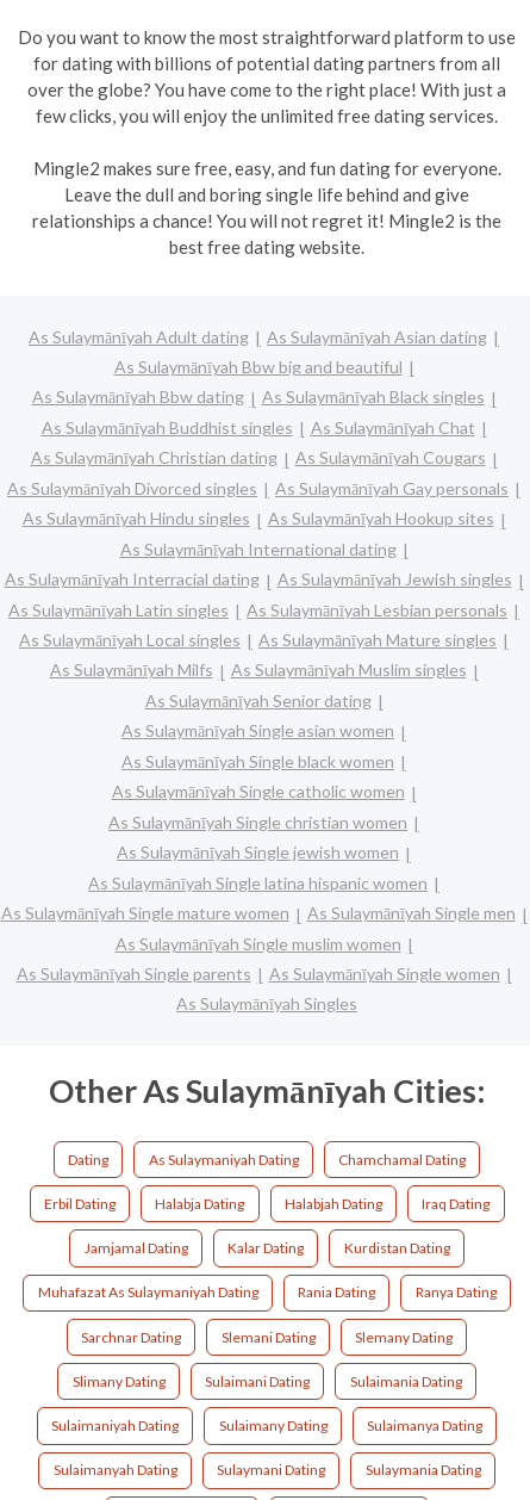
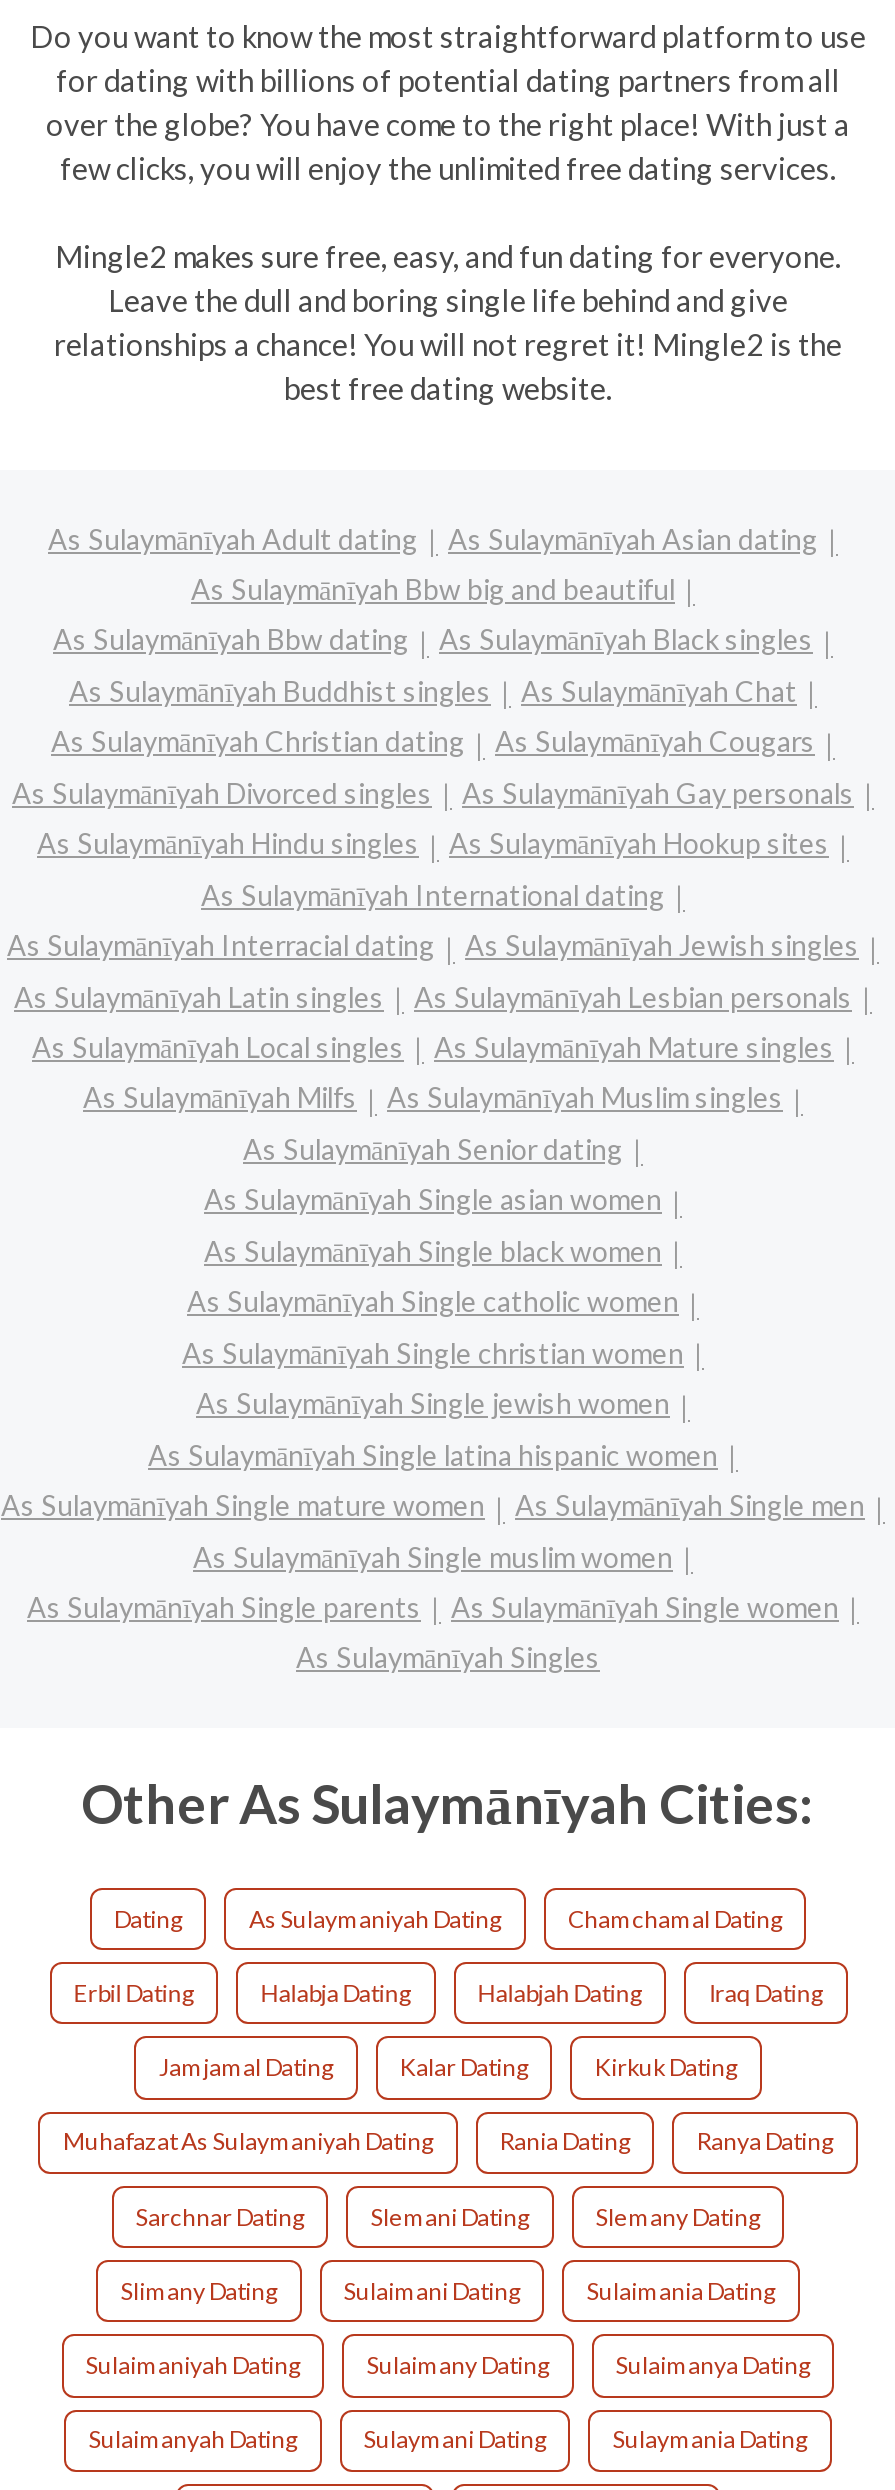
- Kurdistan Dating
+ Kirkuk Dating
